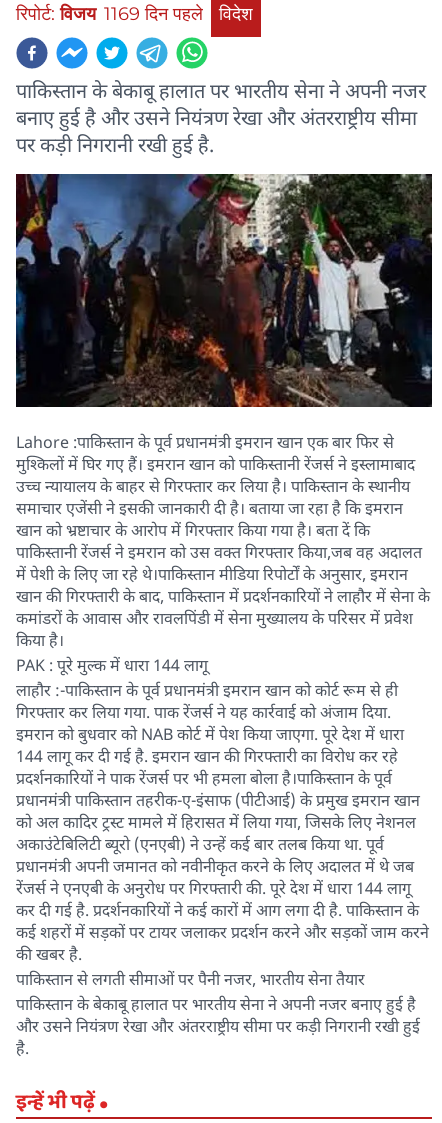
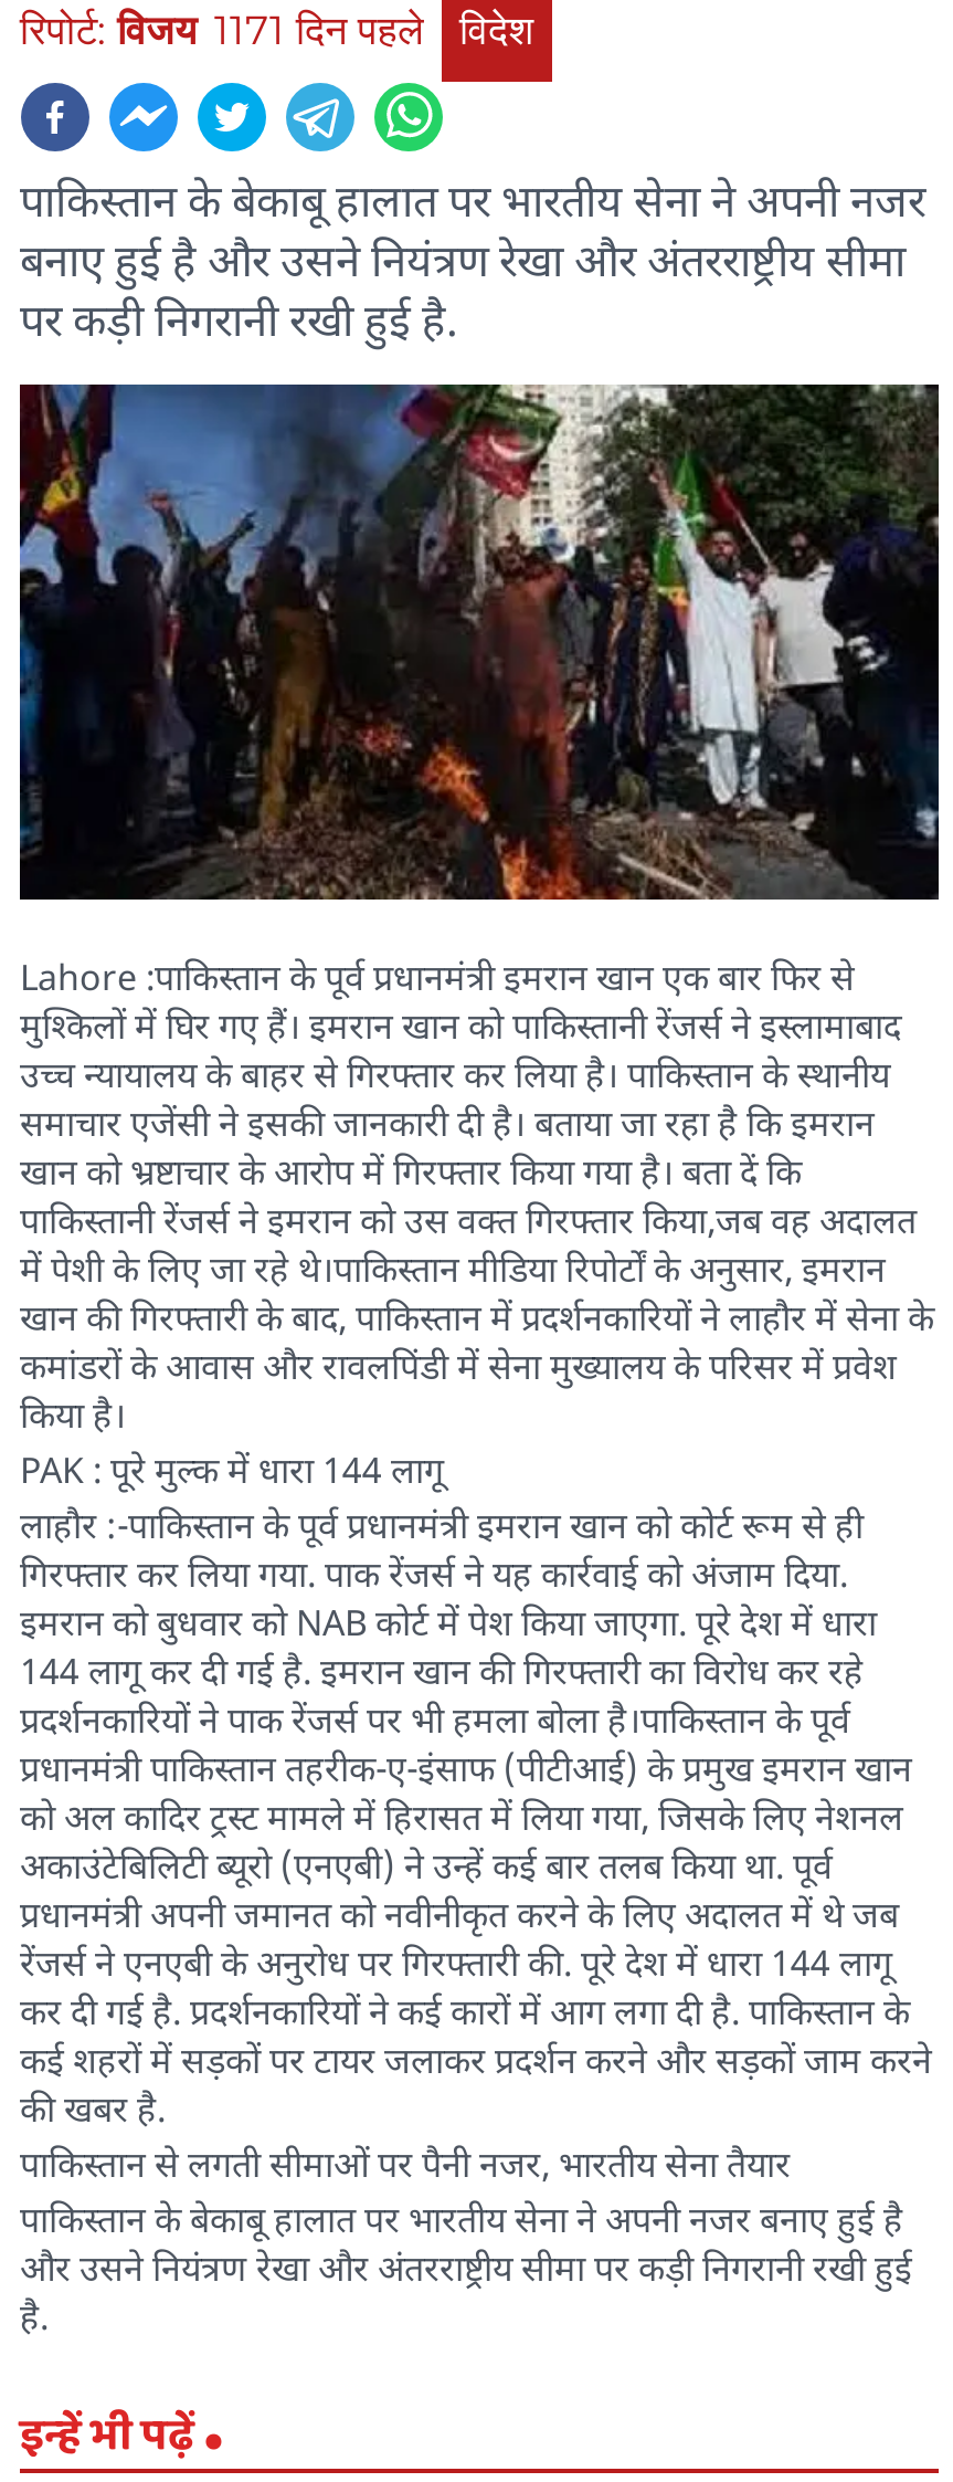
- रिपोर्ट: विजय 1169 दिन पहले
+ रिपोर्ट: विजय 1171 दिन पहले
